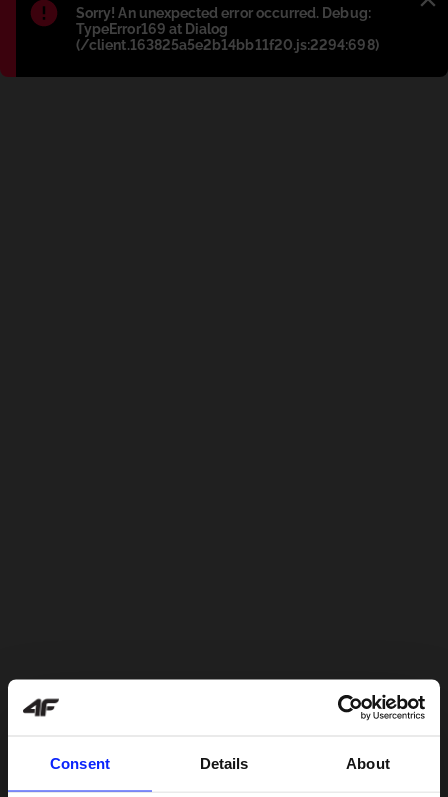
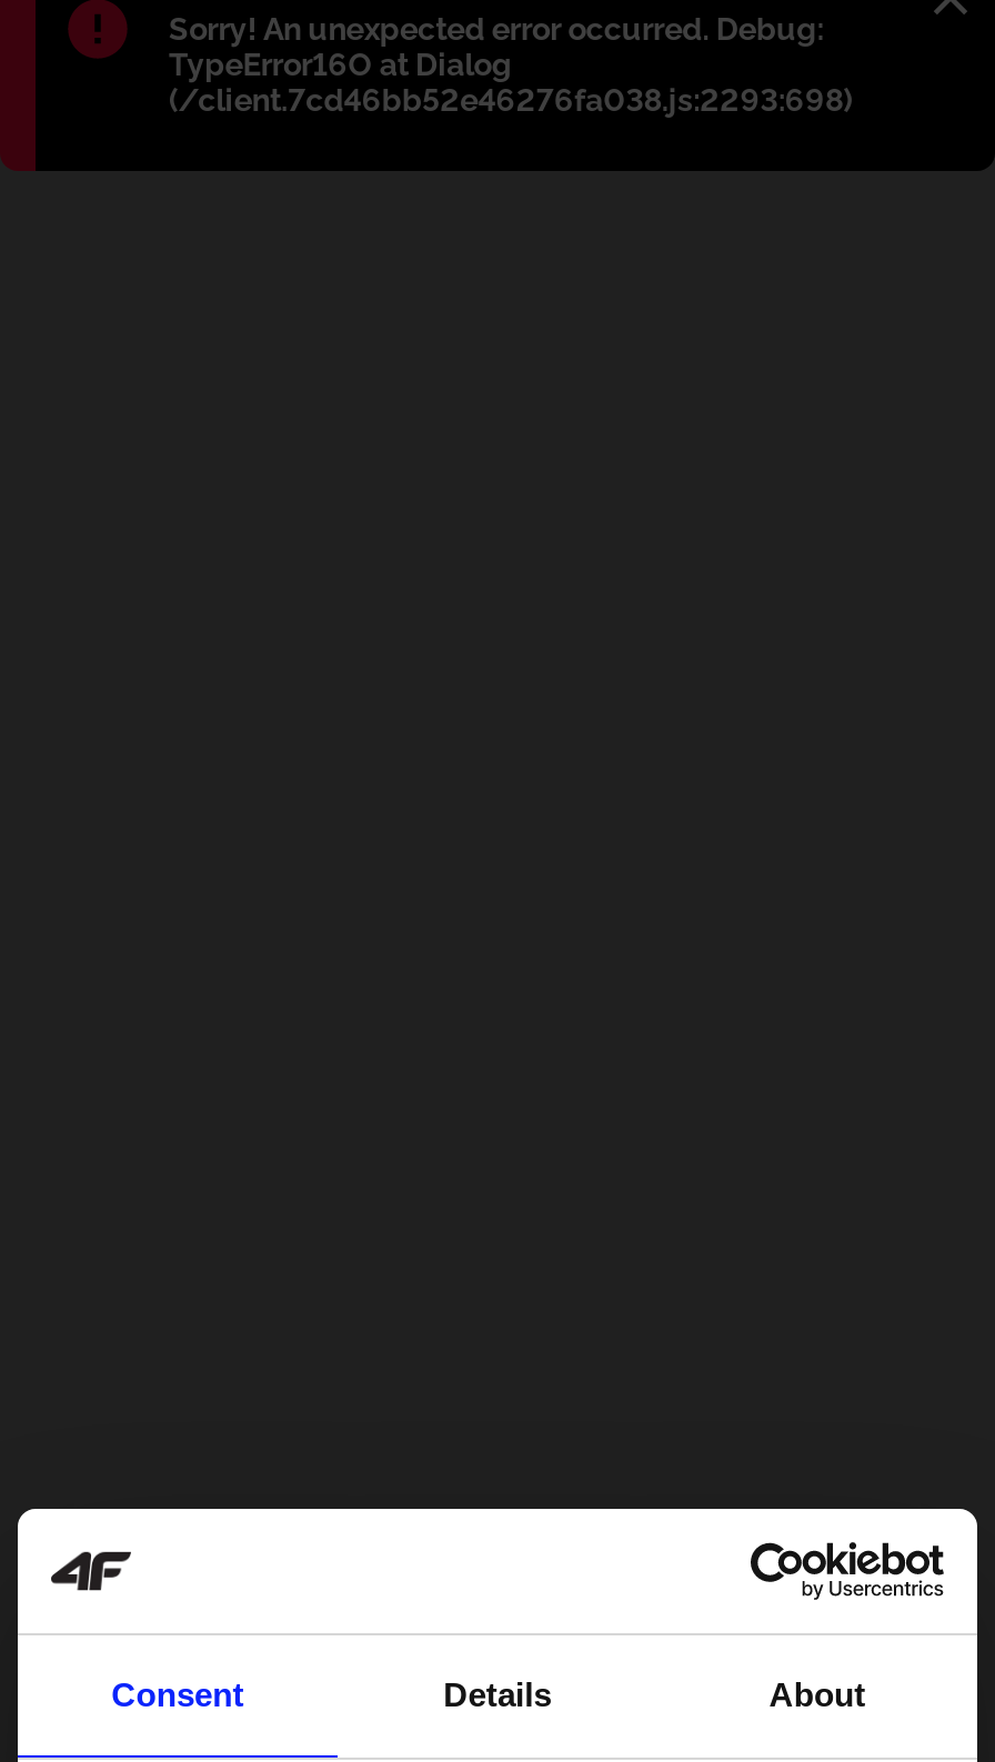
- TypeError169 at Dialog
- (/client.163825a5e2b14bb11f20.js:2294:698)
+ TypeError16O at Dialog
+ (/client.7cd46bb52e46276fa038.js:2293:698)
